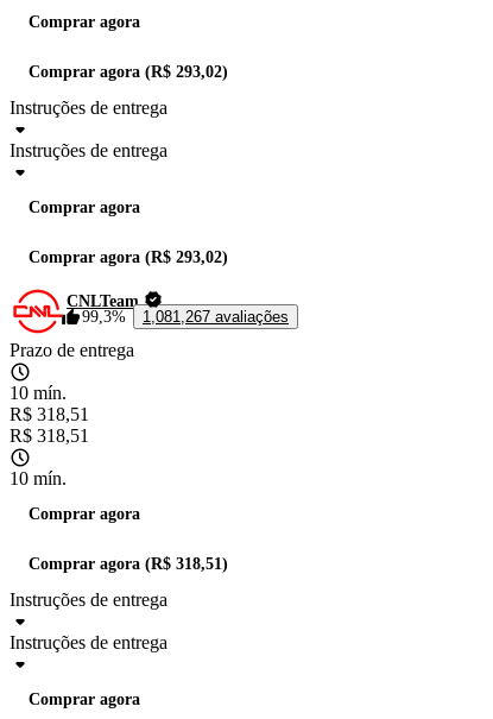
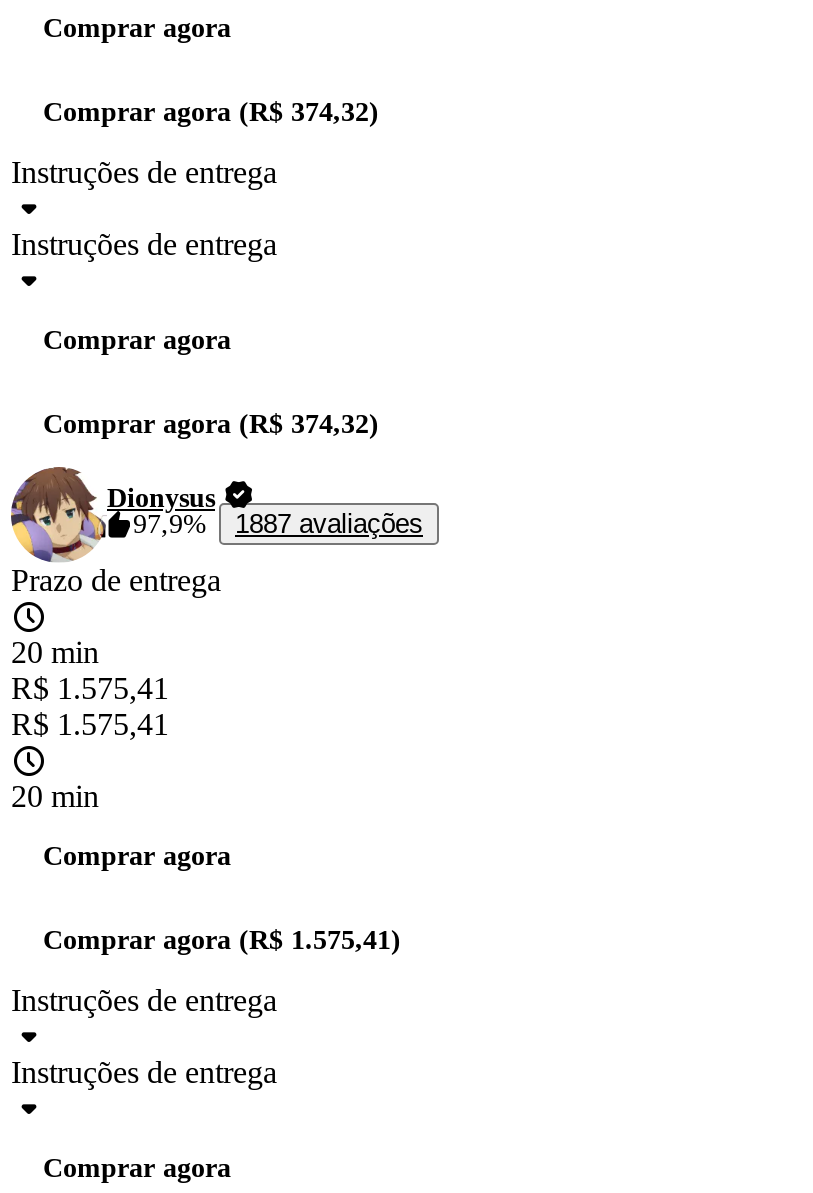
- Comprar agora (R$ 293,02)
+ Comprar agora (R$ 374,32)

- Comprar agora (R$ 293,02)
+ Comprar agora (R$ 374,32)

- [image]
- CNLTeam
- 99,3%
- 1,081,267 avaliações
+ [image]
+ Dionysus
+ 97,9%
+ 1887 avaliações

- 10 mín.
- R$ 318,51
- R$ 318,51
+ 20 min
+ R$ 1.575,41
+ R$ 1.575,41

- 10 mín.
+ 20 min

- Comprar agora (R$ 318,51)
+ Comprar agora (R$ 1.575,41)
